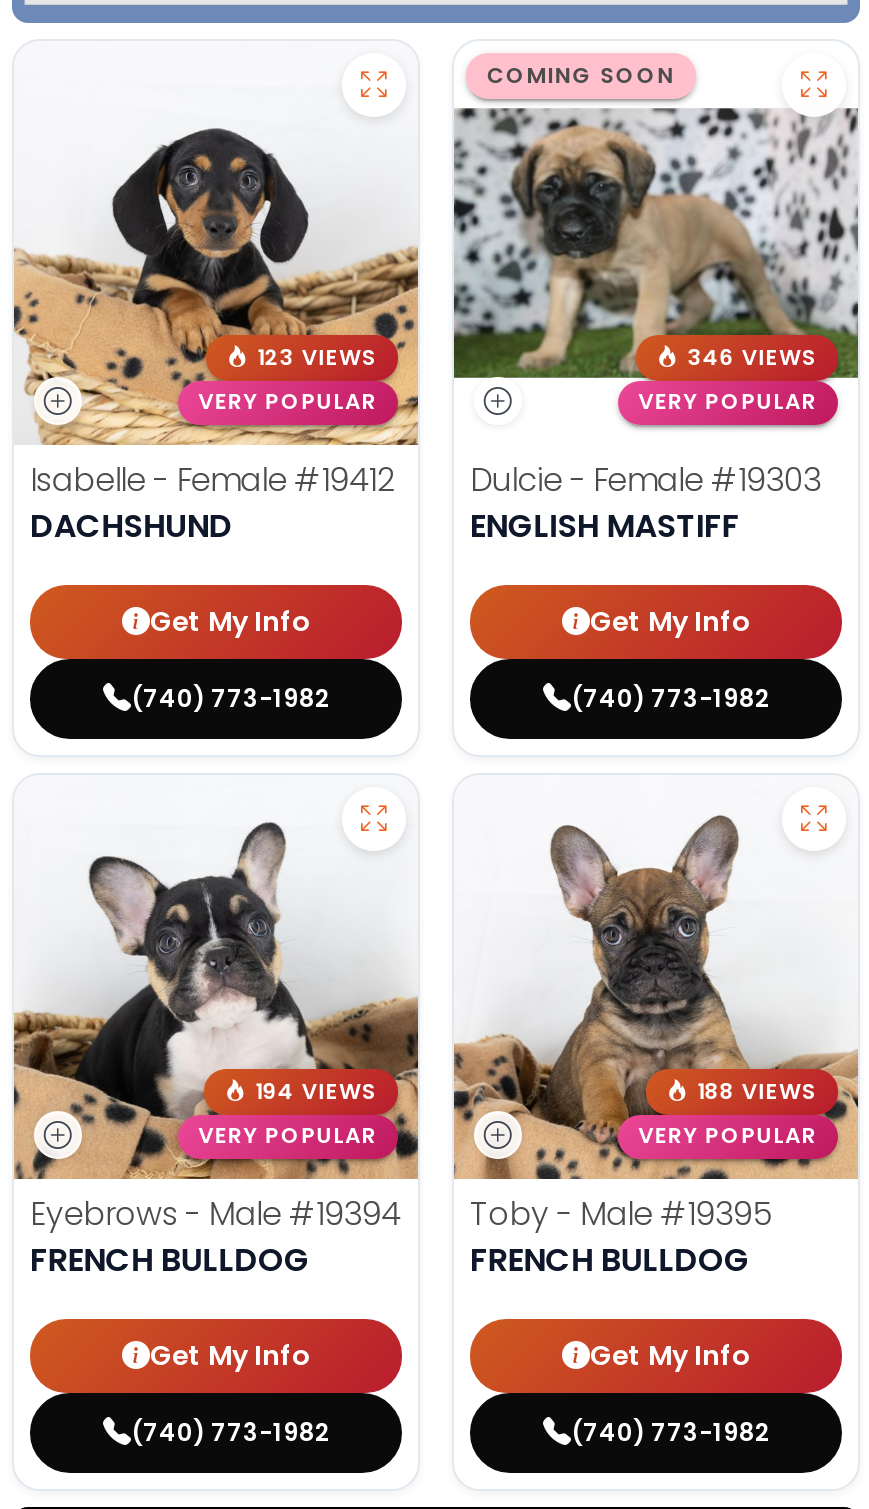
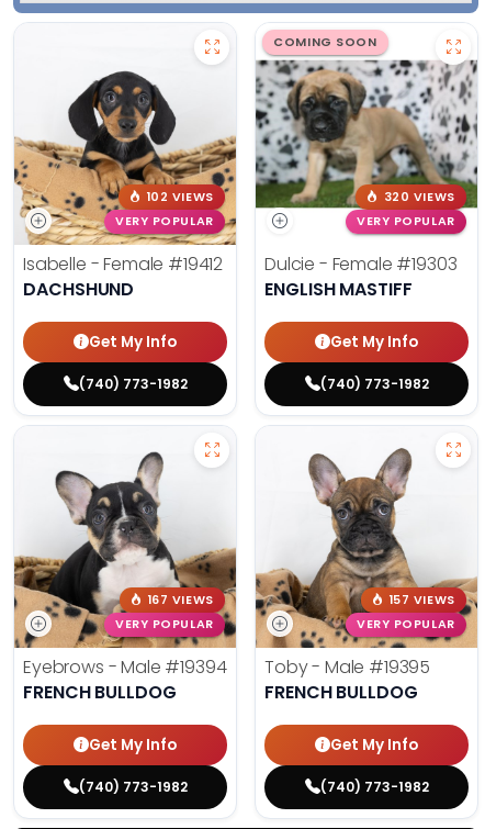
- 123 VIEWS
+ 102 VIEWS

- 346 VIEWS
+ 320 VIEWS

- 194 VIEWS
+ 167 VIEWS

- 188 VIEWS
+ 157 VIEWS
